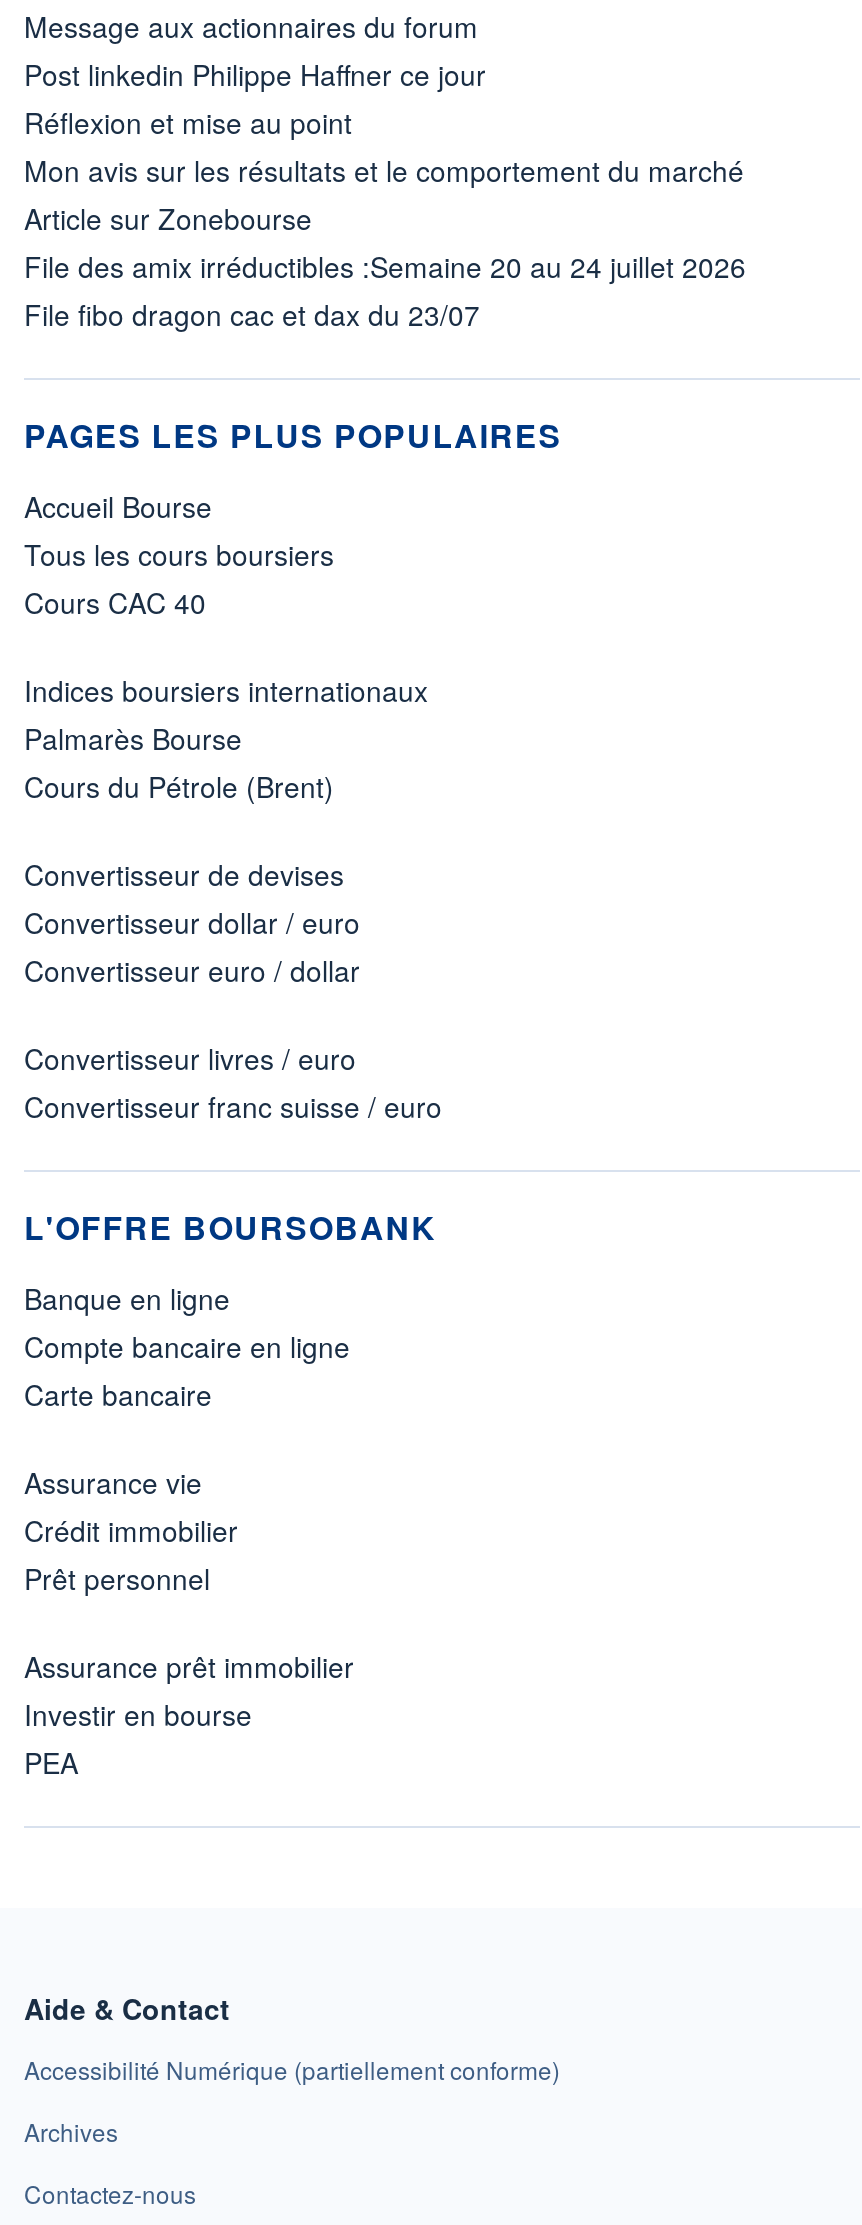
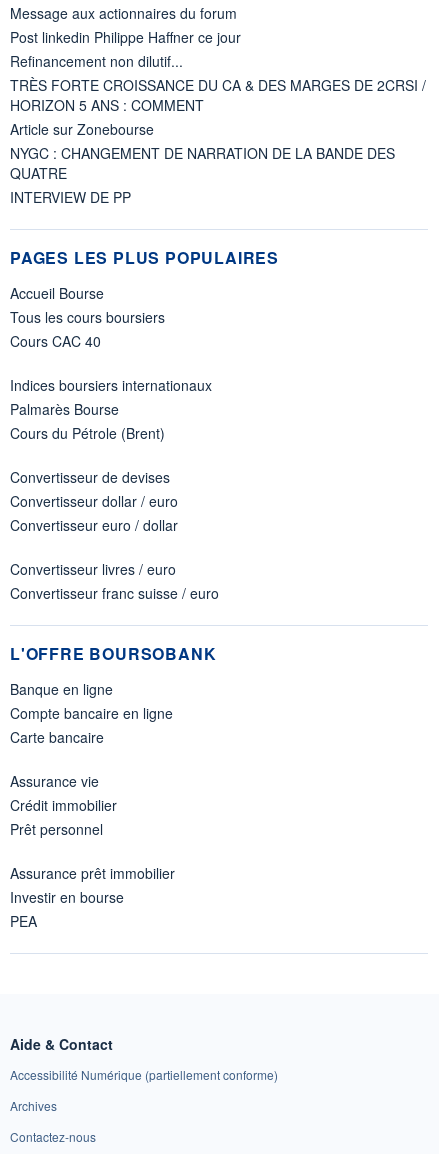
- Réflexion et mise au point
- Mon avis sur les résultats et le comportement du marché
+ Refinancement non dilutif...
+ TRÈS FORTE CROISSANCE DU CA & DES MARGES DE 2CRSI /
+ HORIZON 5 ANS : COMMENT

- File des amix irréductibles :Semaine 20 au 24 juillet 2026
- File fibo dragon cac et dax du 23/07
+ NYGC : CHANGEMENT DE NARRATION DE LA BANDE DES
+ QUATRE
+ INTERVIEW DE PP
